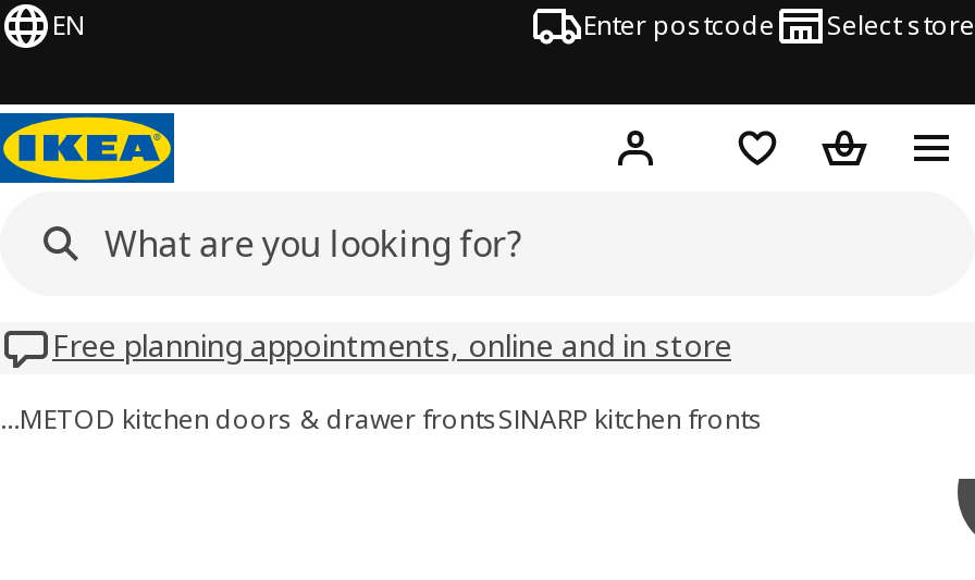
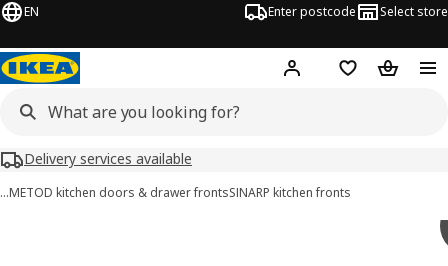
- Free planning appointments, online and in store
+ Delivery services available
